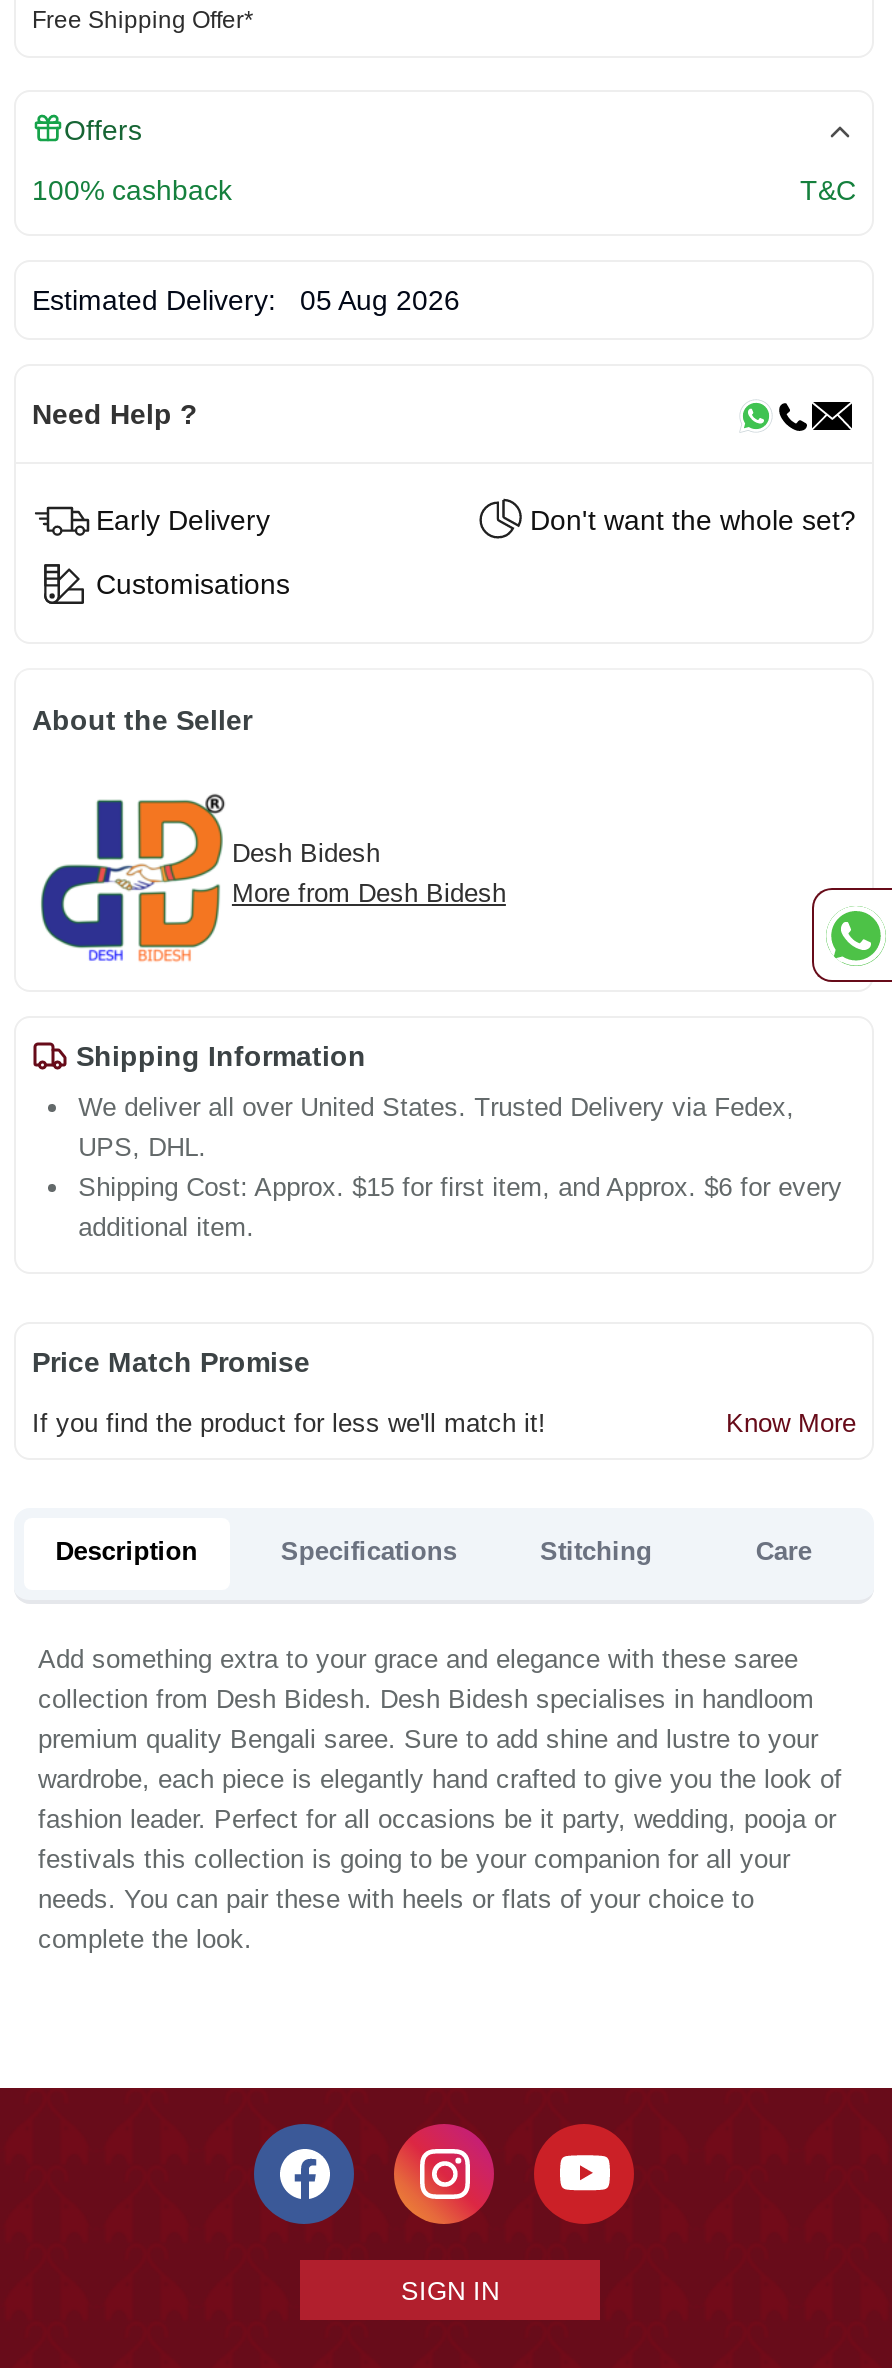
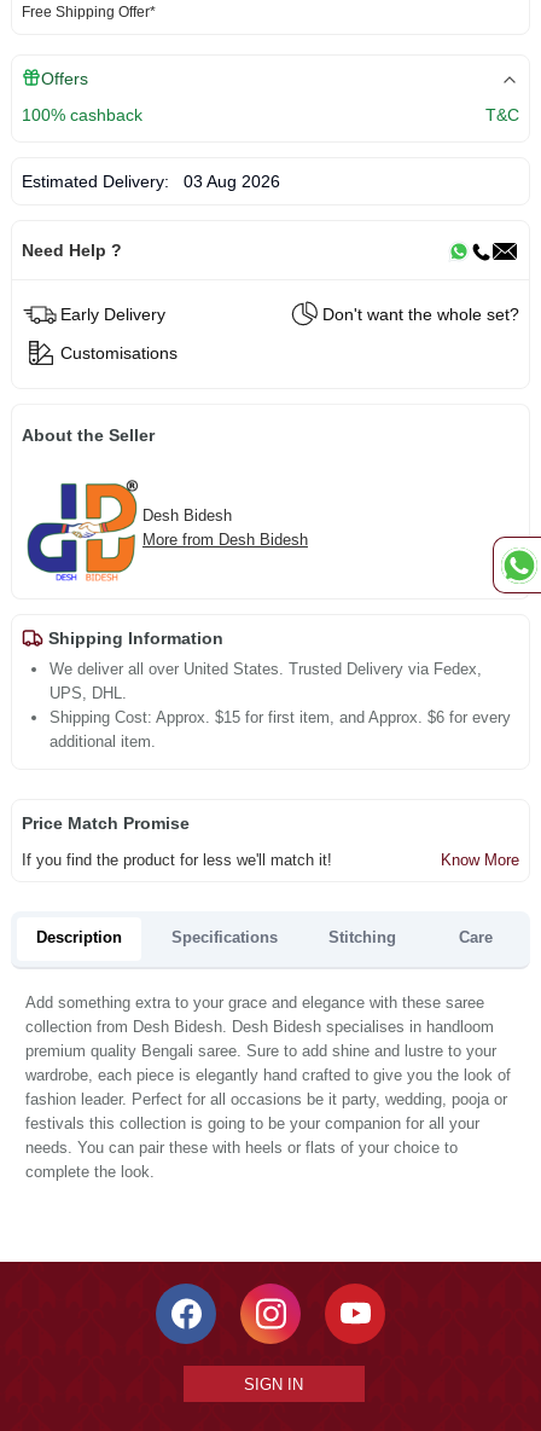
- Estimated Delivery: 05 Aug 2026
+ Estimated Delivery: 03 Aug 2026
